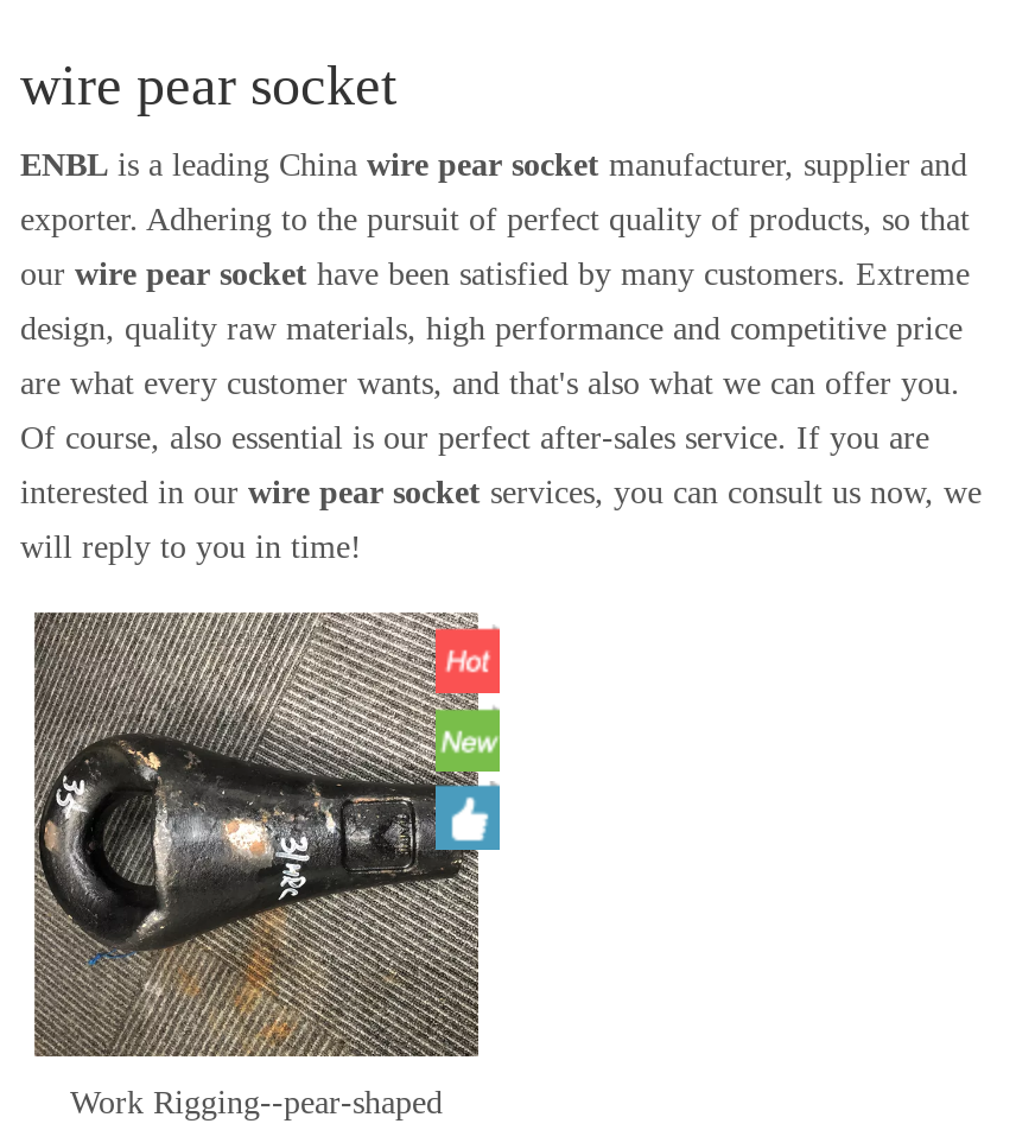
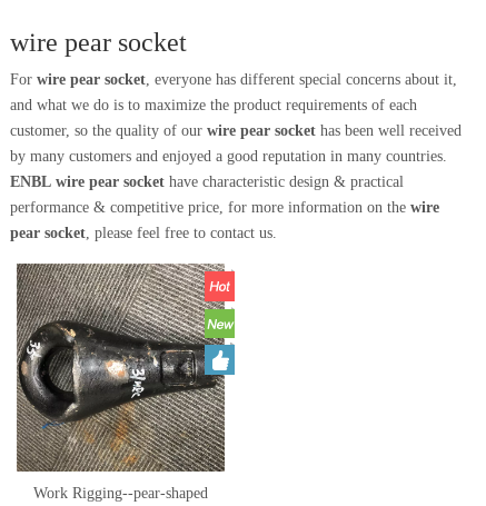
- ENBL is a leading China wire pear socket manufacturer, supplier and
- exporter. Adhering to the pursuit of perfect quality of products, so that
- our wire pear socket have been satisfied by many customers. Extreme
- design, quality raw materials, high performance and competitive price
- are what every customer wants, and that's also what we can offer you.
- Of course, also essential is our perfect after-sales service. If you are
- interested in our wire pear socket services, you can consult us now, we
- will reply to you in time!
+ For wire pear socket, everyone has different special concerns about it,
+ and what we do is to maximize the product requirements of each
+ customer, so the quality of our wire pear socket has been well received
+ by many customers and enjoyed a good reputation in many countries.
+ ENBL wire pear socket have characteristic design & practical
+ performance & competitive price, for more information on the wire
+ pear socket, please feel free to contact us.
